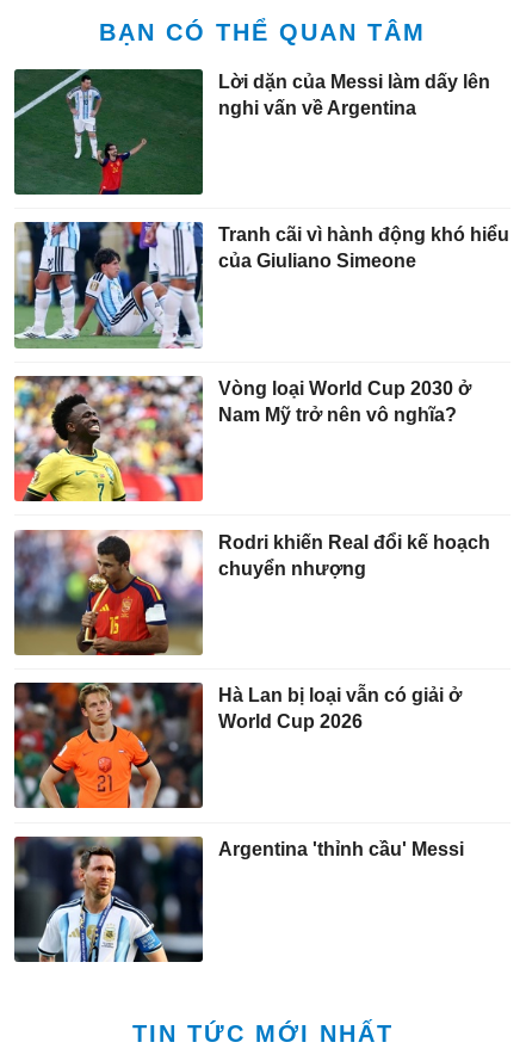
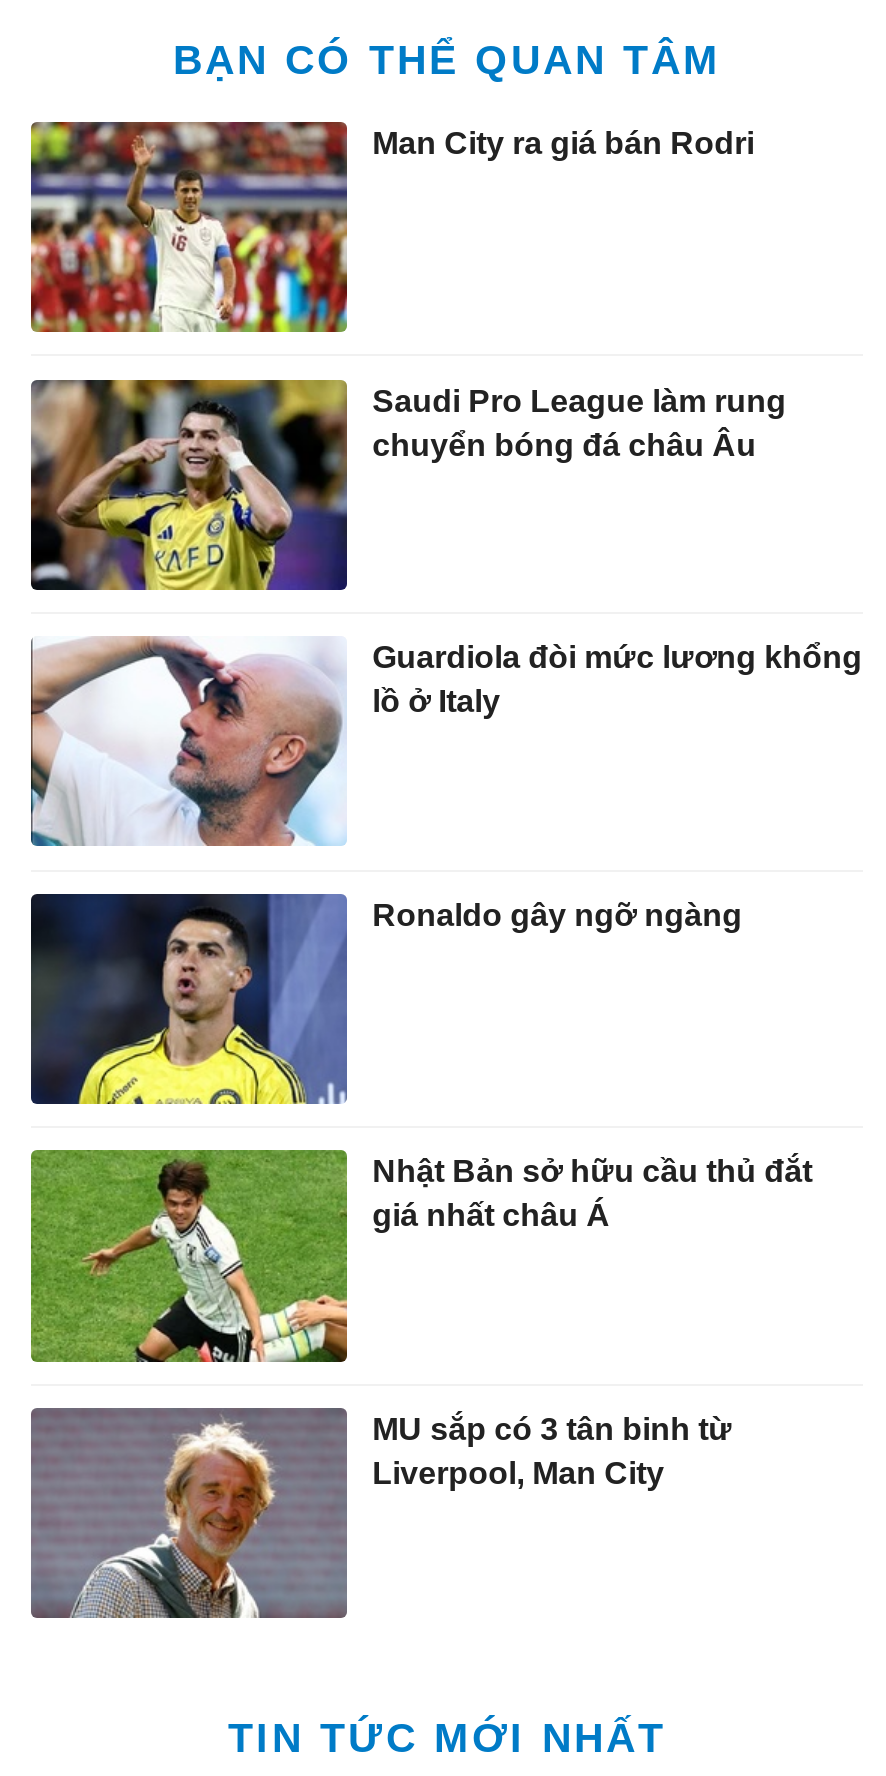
- [image]
- Lời dặn của Messi làm dấy lên
- nghi vấn về Argentina
+ [image]
+ Man City ra giá bán Rodri

- [image]
- Tranh cãi vì hành động khó hiểu
- của Giuliano Simeone
+ [image]
+ Saudi Pro League làm rung
+ chuyển bóng đá châu Âu

- [image]
- Vòng loại World Cup 2030 ở
- Nam Mỹ trở nên vô nghĩa?
+ [image]
+ Guardiola đòi mức lương khổng
+ lồ ở Italy

- [image]
- Rodri khiến Real đổi kế hoạch
- chuyển nhượng
+ [image]
+ Ronaldo gây ngỡ ngàng

- [image]
- Hà Lan bị loại vẫn có giải ở
- World Cup 2026
+ [image]
+ Nhật Bản sở hữu cầu thủ đắt
+ giá nhất châu Á

- [image]
- Argentina 'thỉnh cầu' Messi
+ [image]
+ MU sắp có 3 tân binh từ
+ Liverpool, Man City
